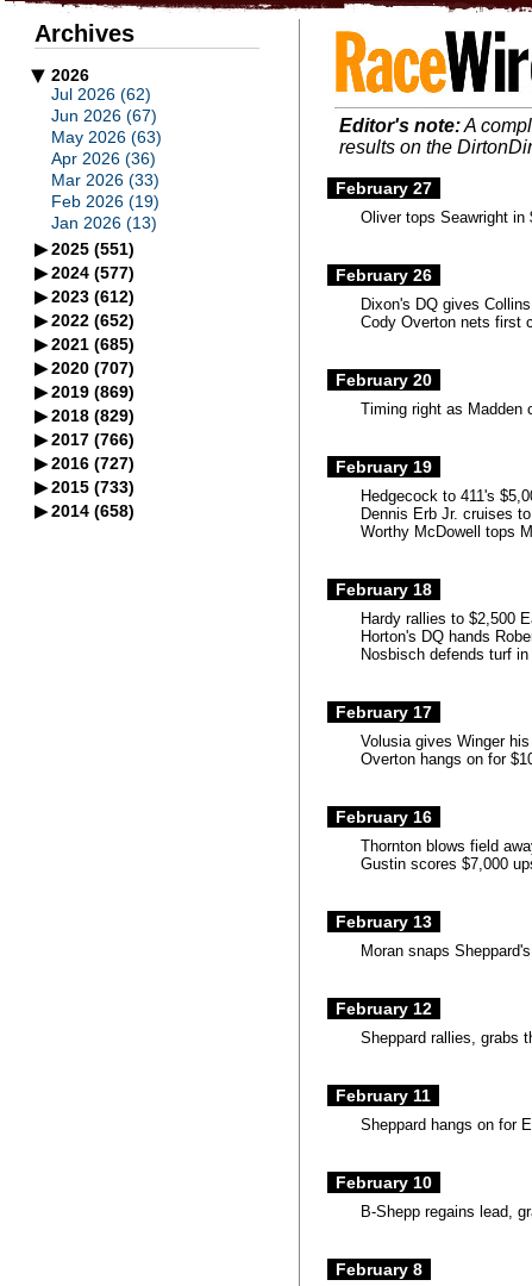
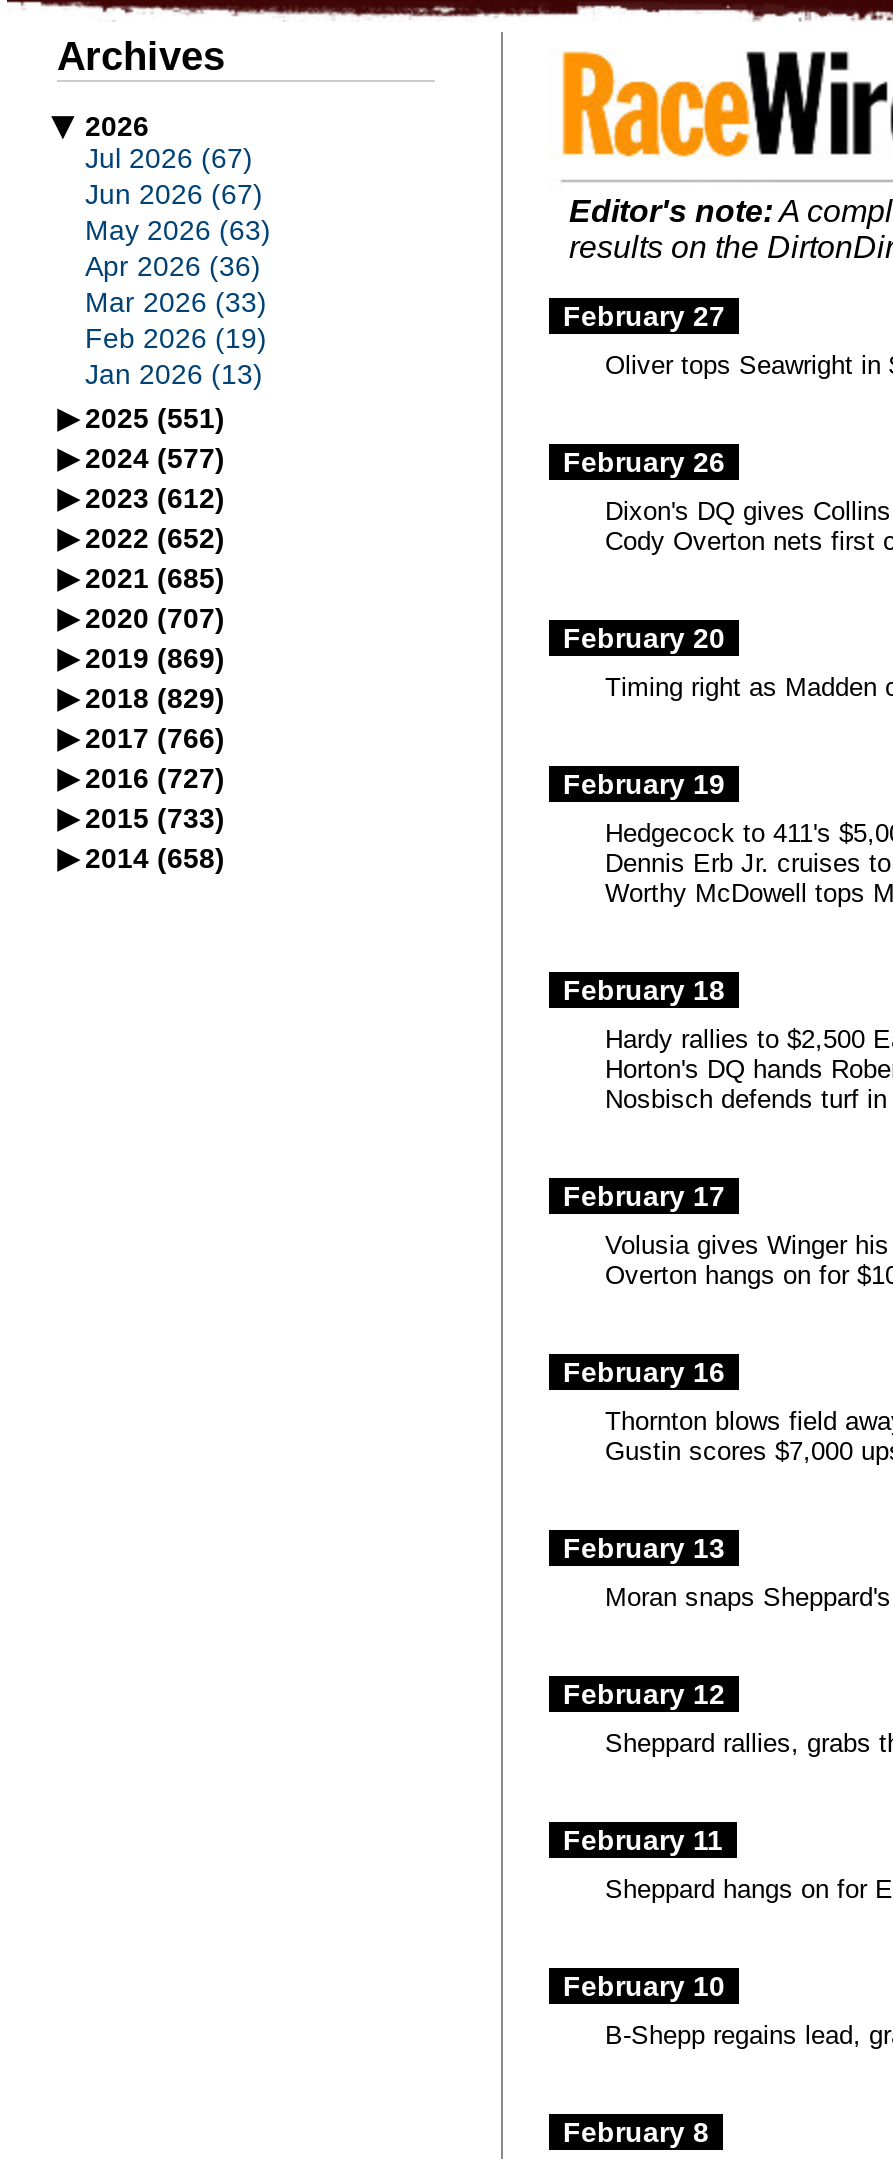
- Jul 2026 (62)
+ Jul 2026 (67)
